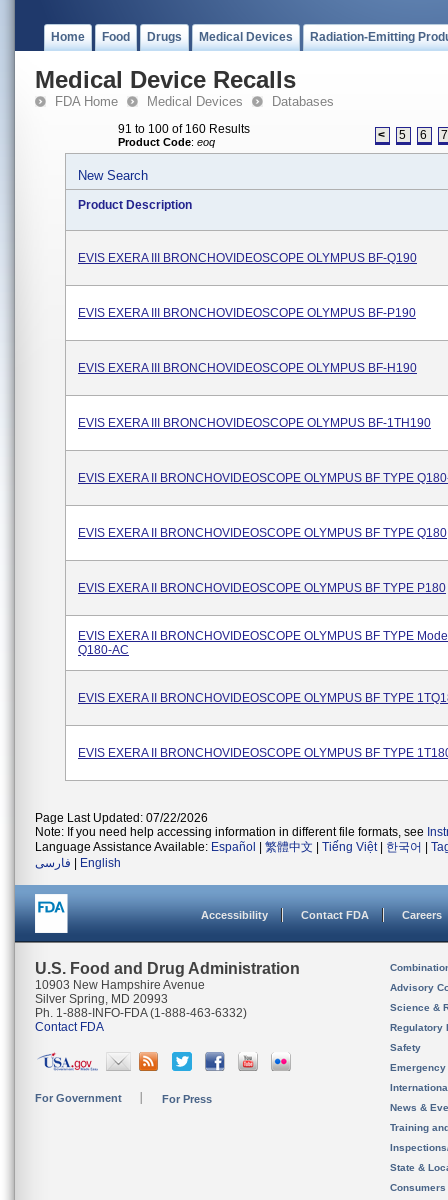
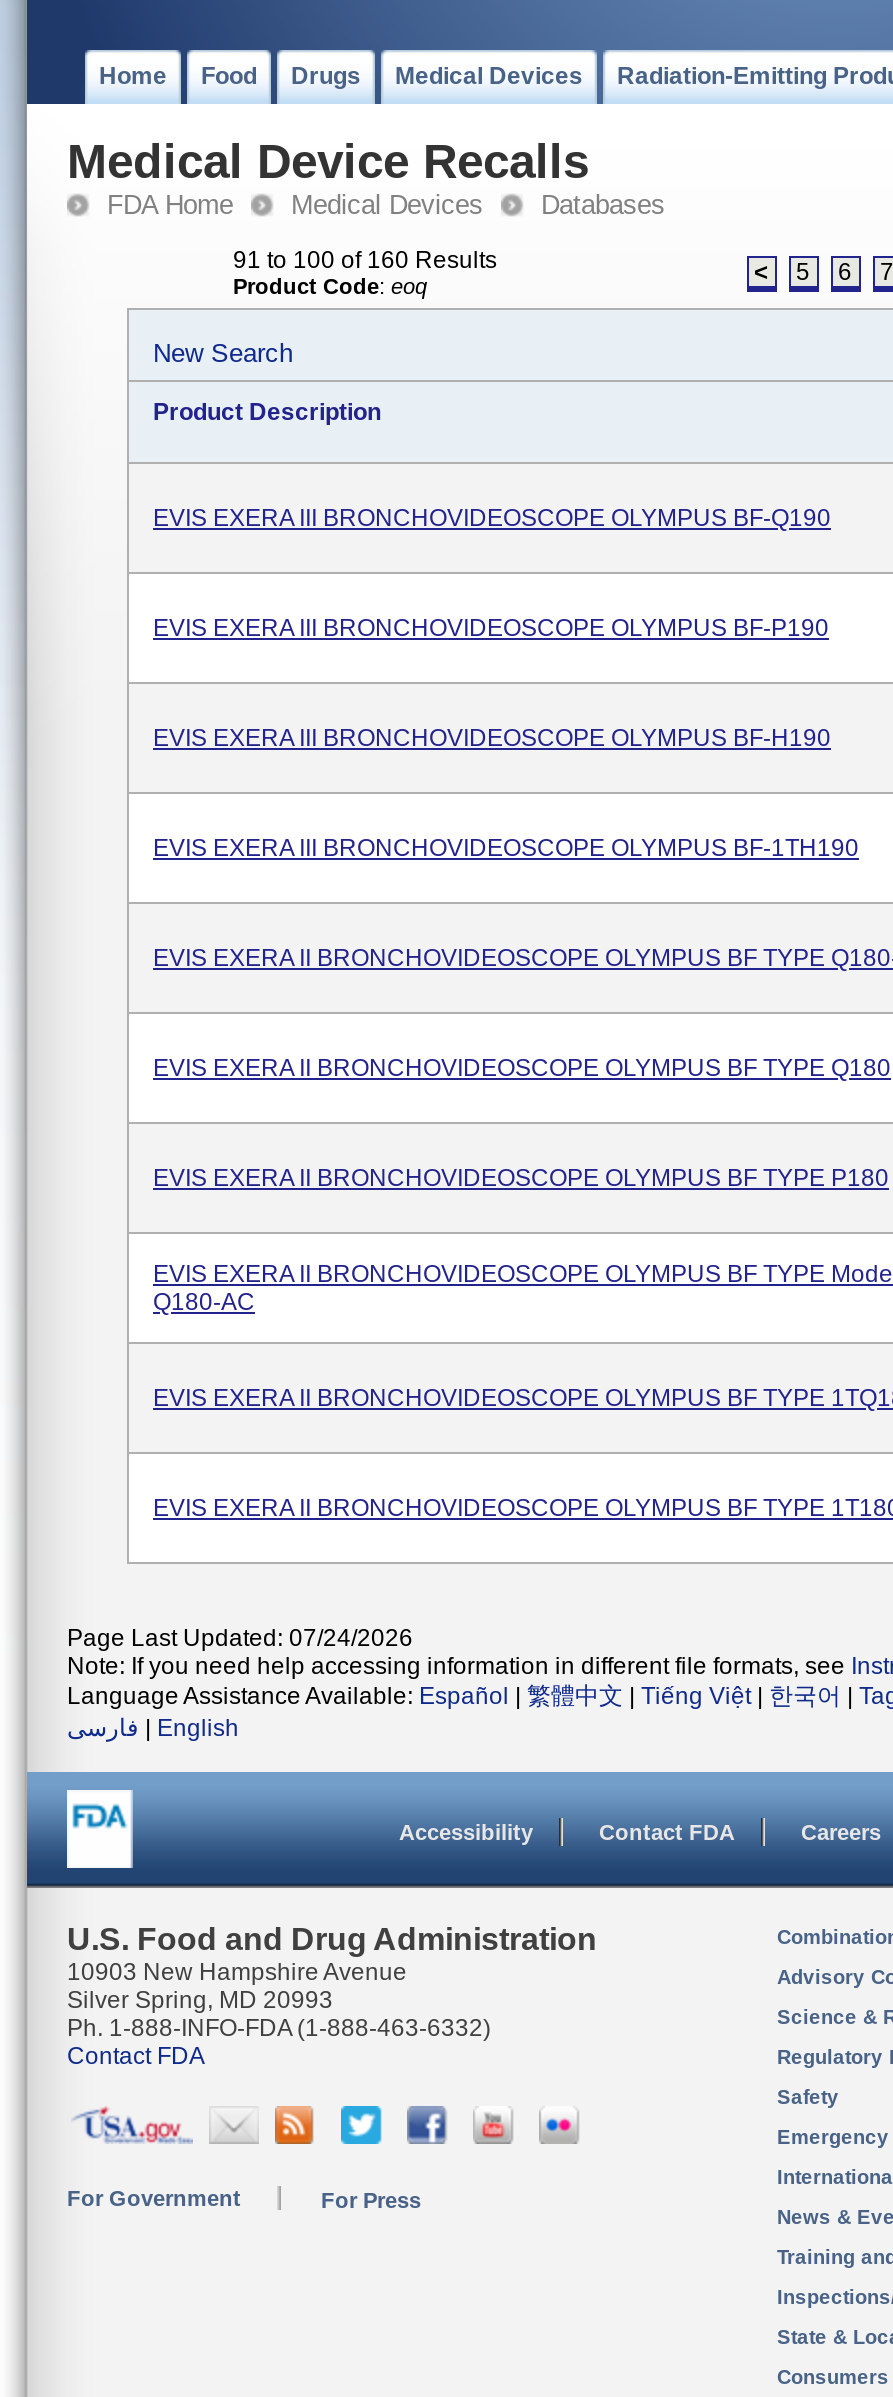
- Page Last Updated: 07/22/2026
+ Page Last Updated: 07/24/2026
